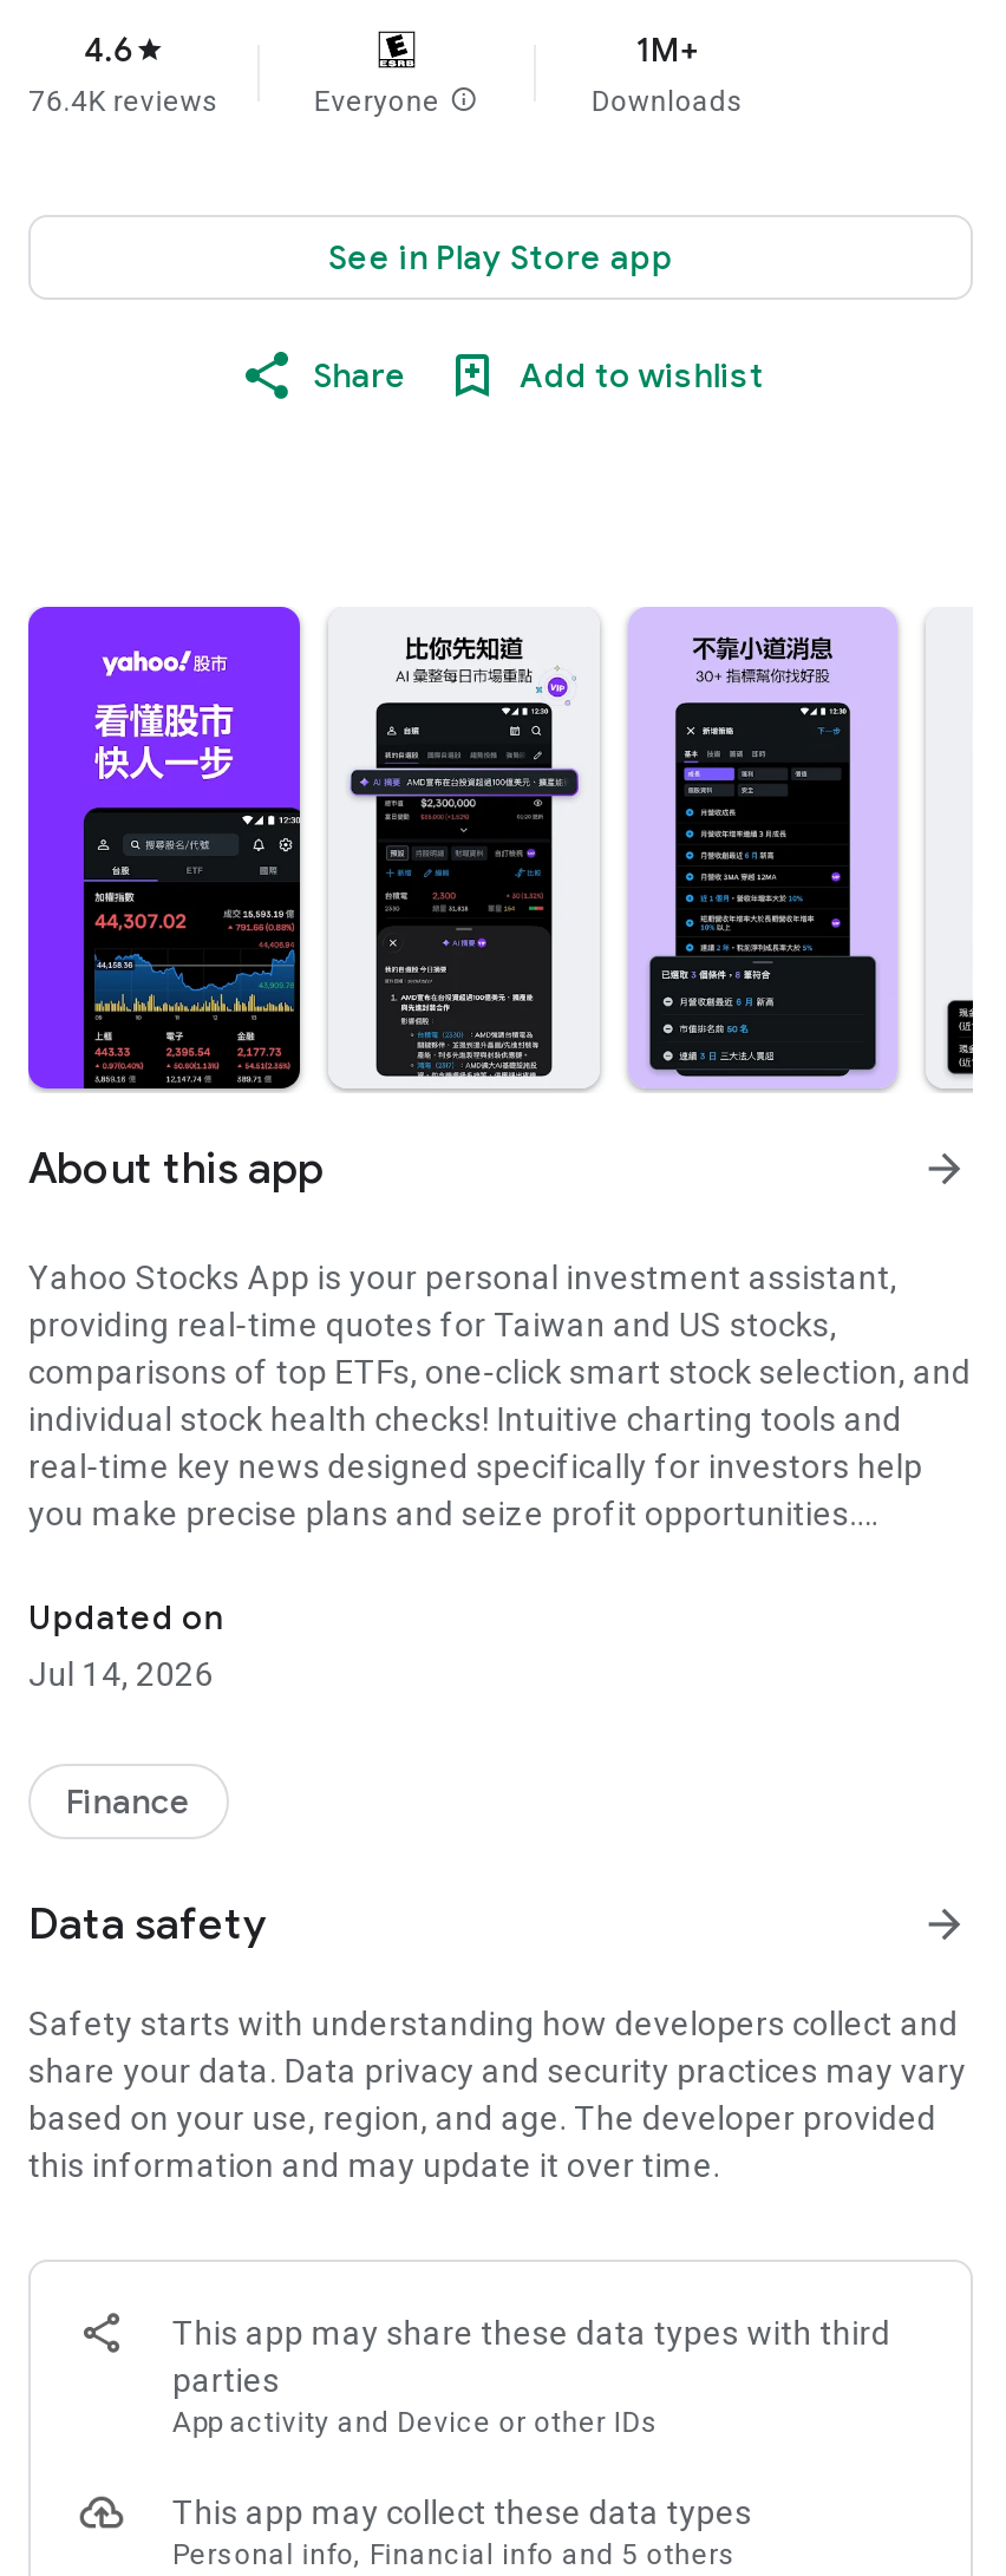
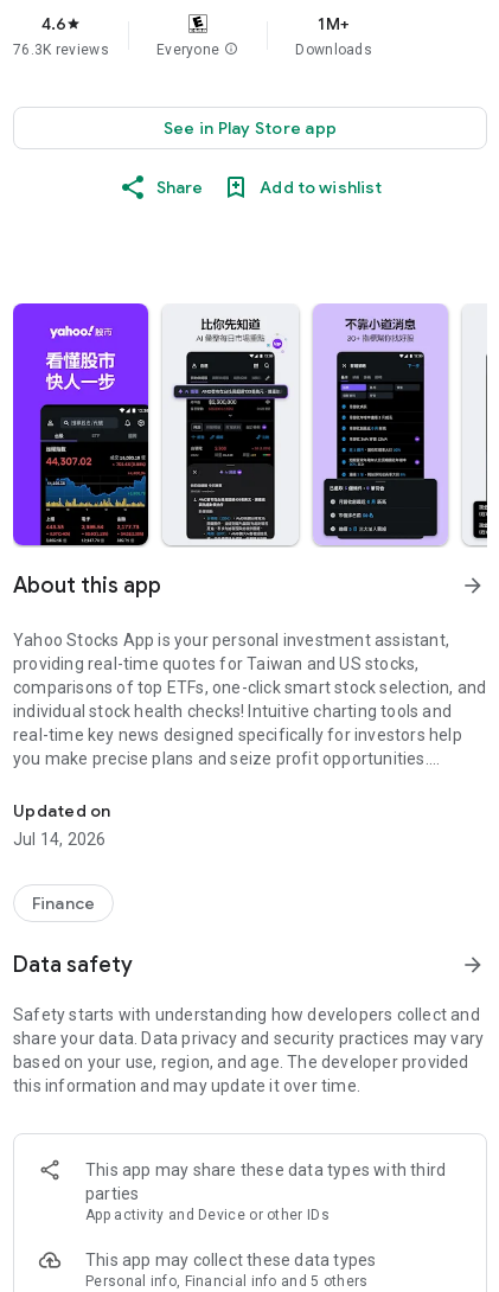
- 76.4K reviews
+ 76.3K reviews
